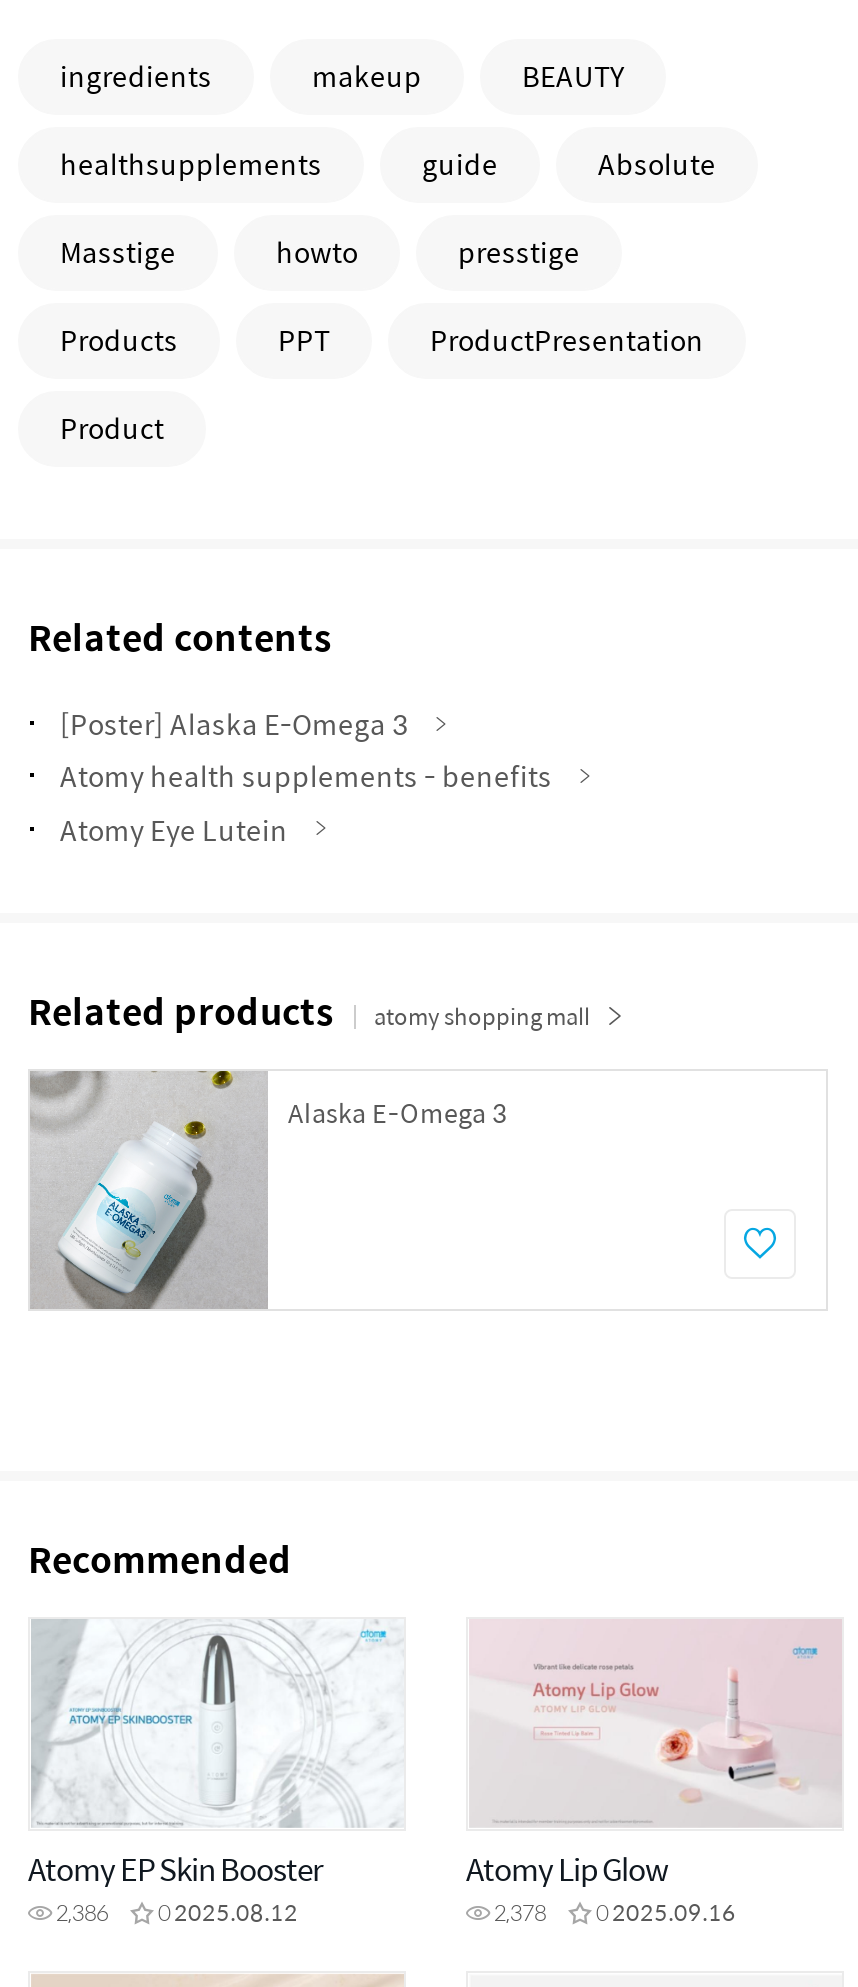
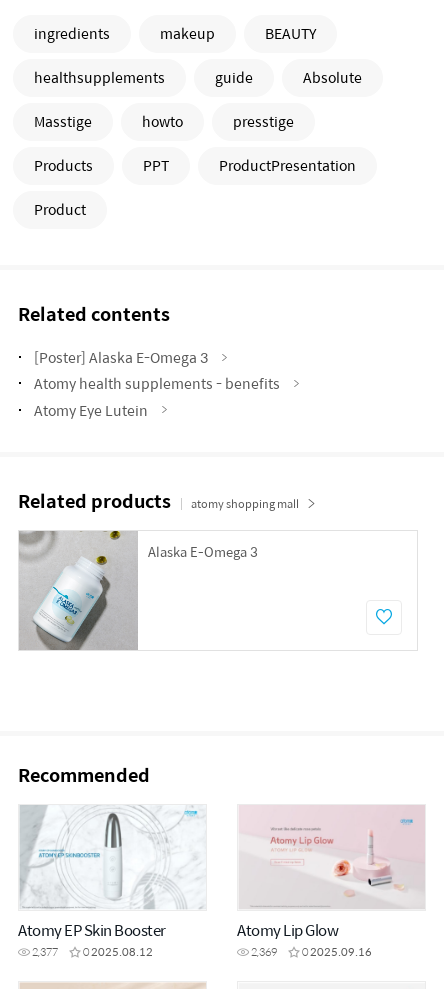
- 2,386 0 2025.08.12
+ 2,377 0 2025.08.12

- 2,378 0 2025.09.16
+ 2,369 0 2025.09.16
